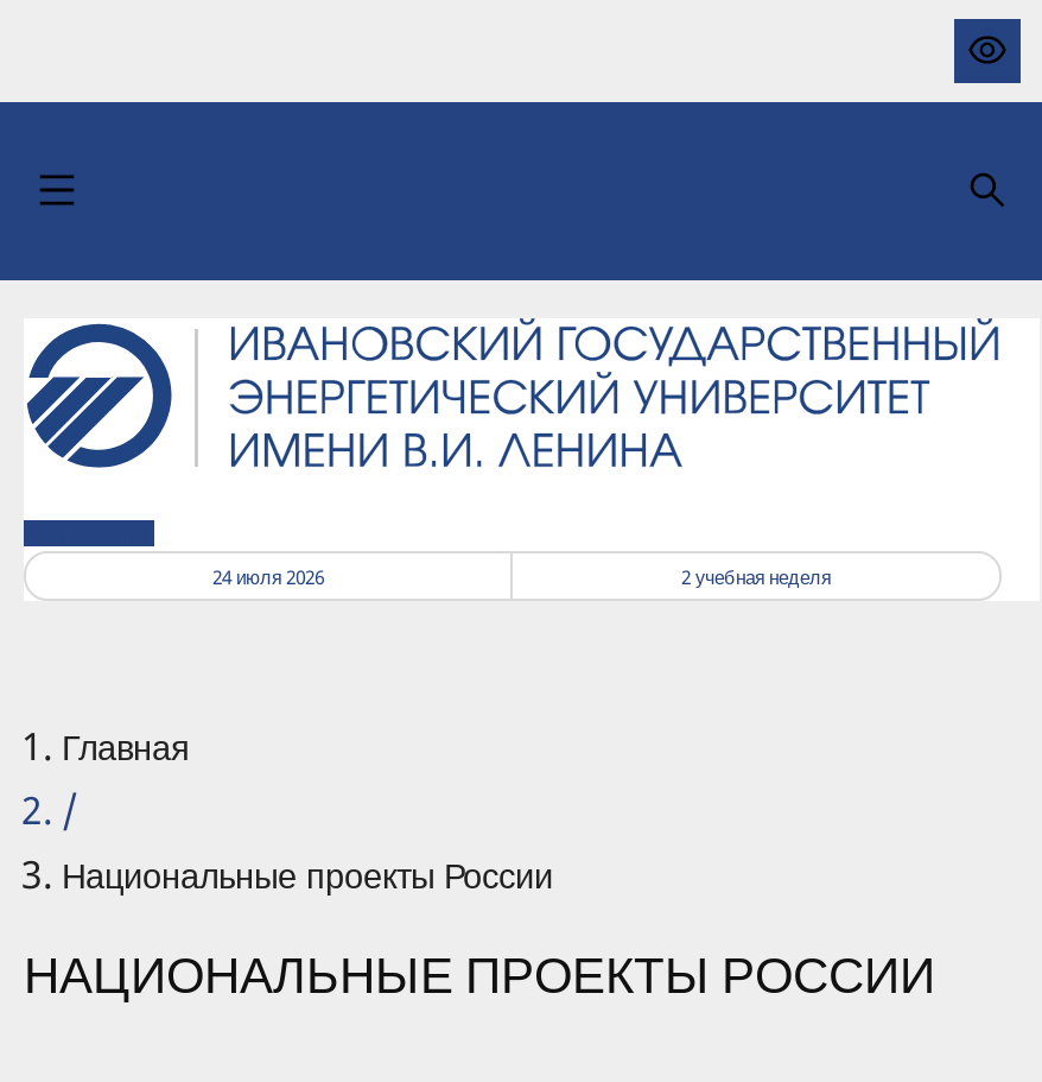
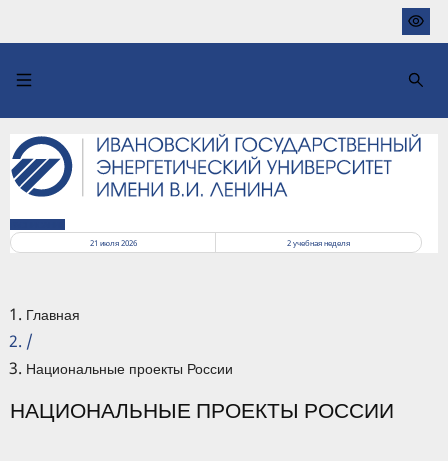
- 24 июля 2026
+ 21 июля 2026
